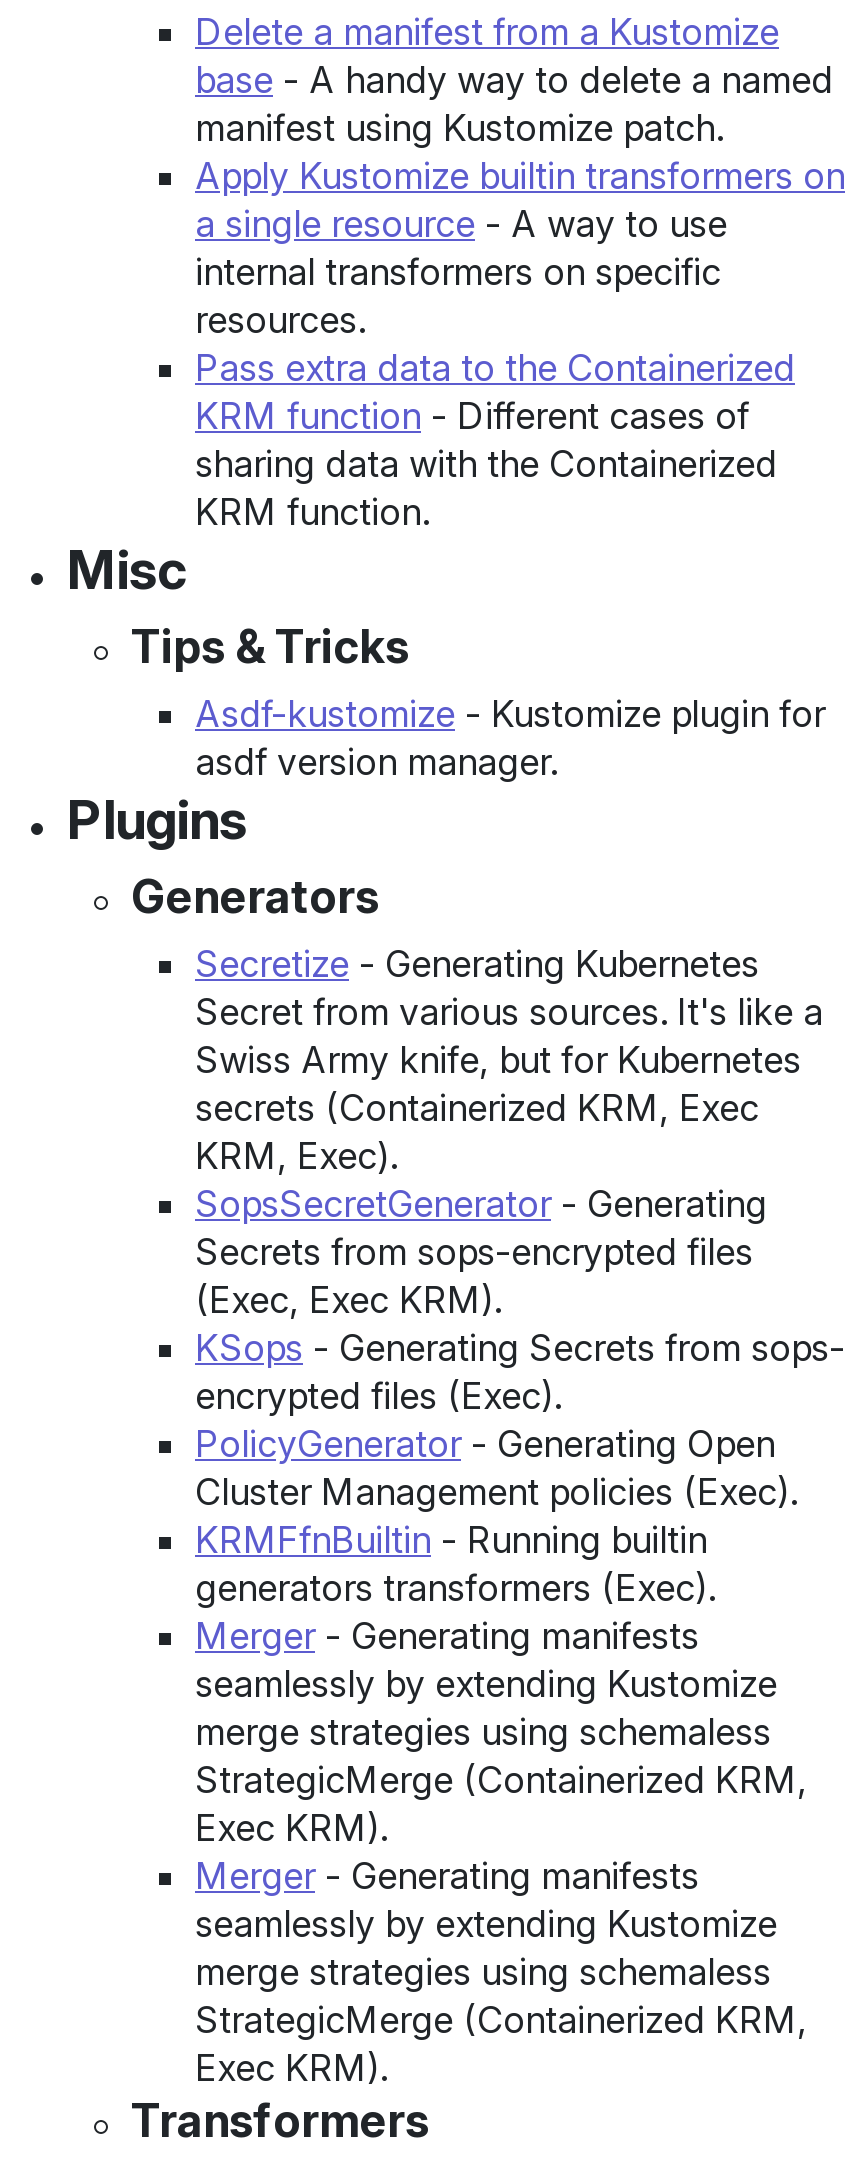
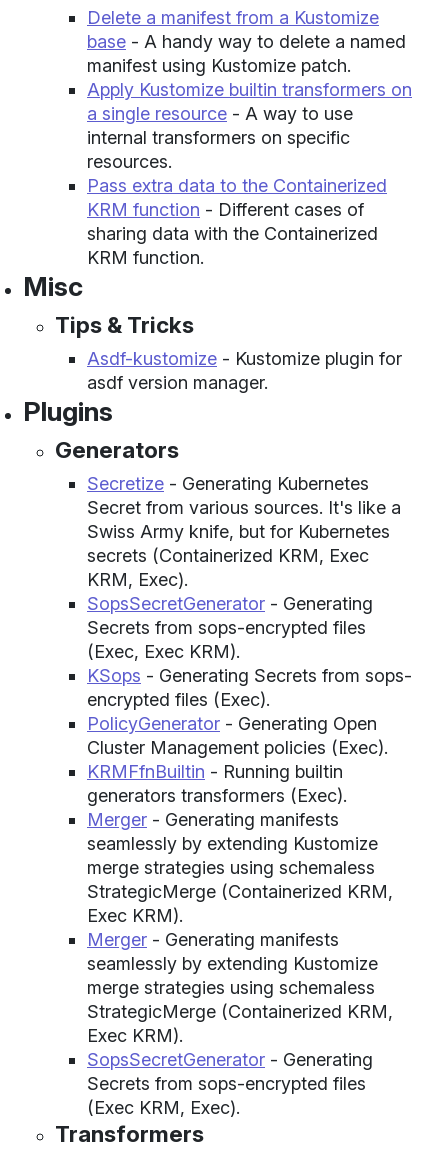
+ SopsSecretGenerator - Generating
+ Secrets from sops-encrypted files
+ (Exec KRM, Exec).
